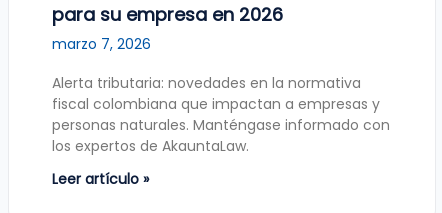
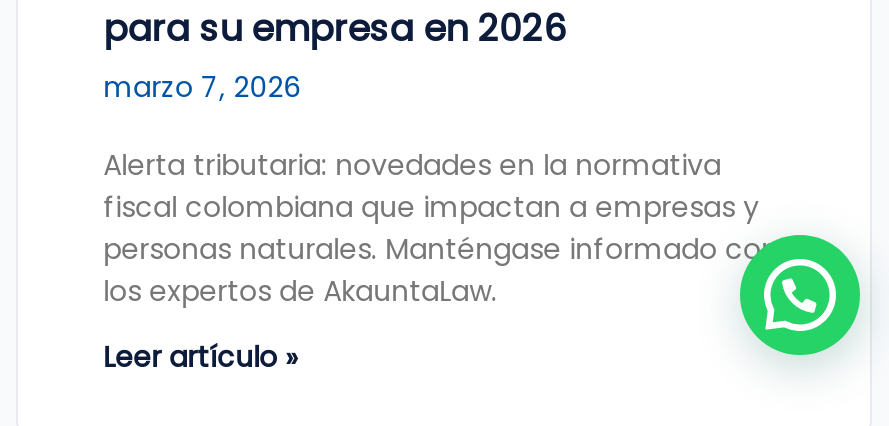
+ [image]
